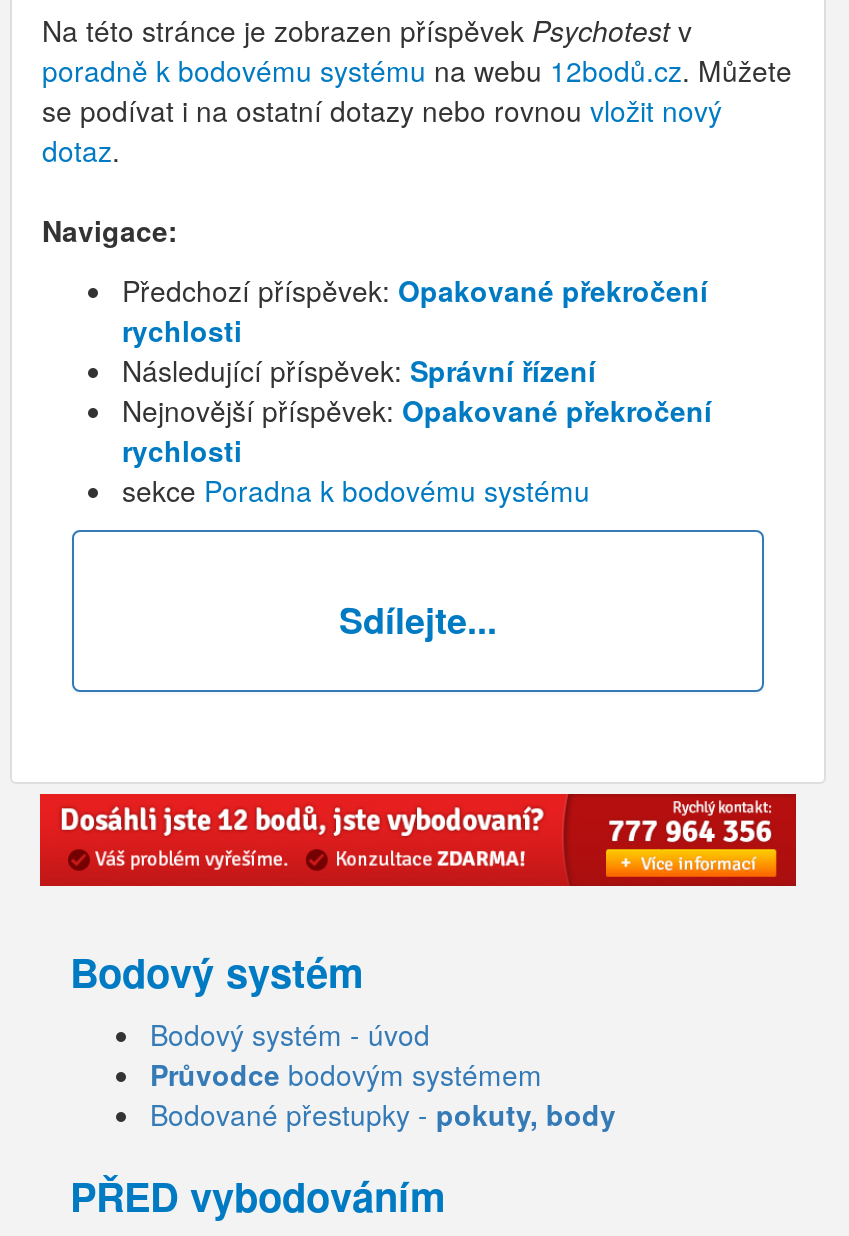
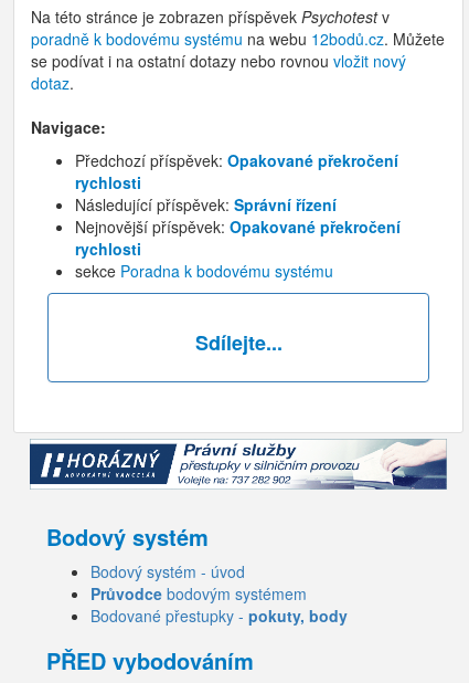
- [image]
+ [image]
